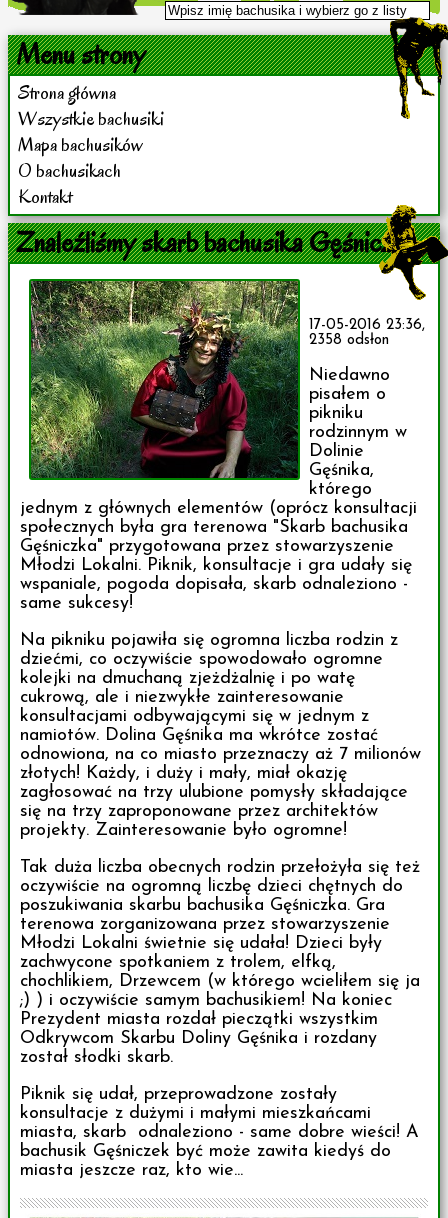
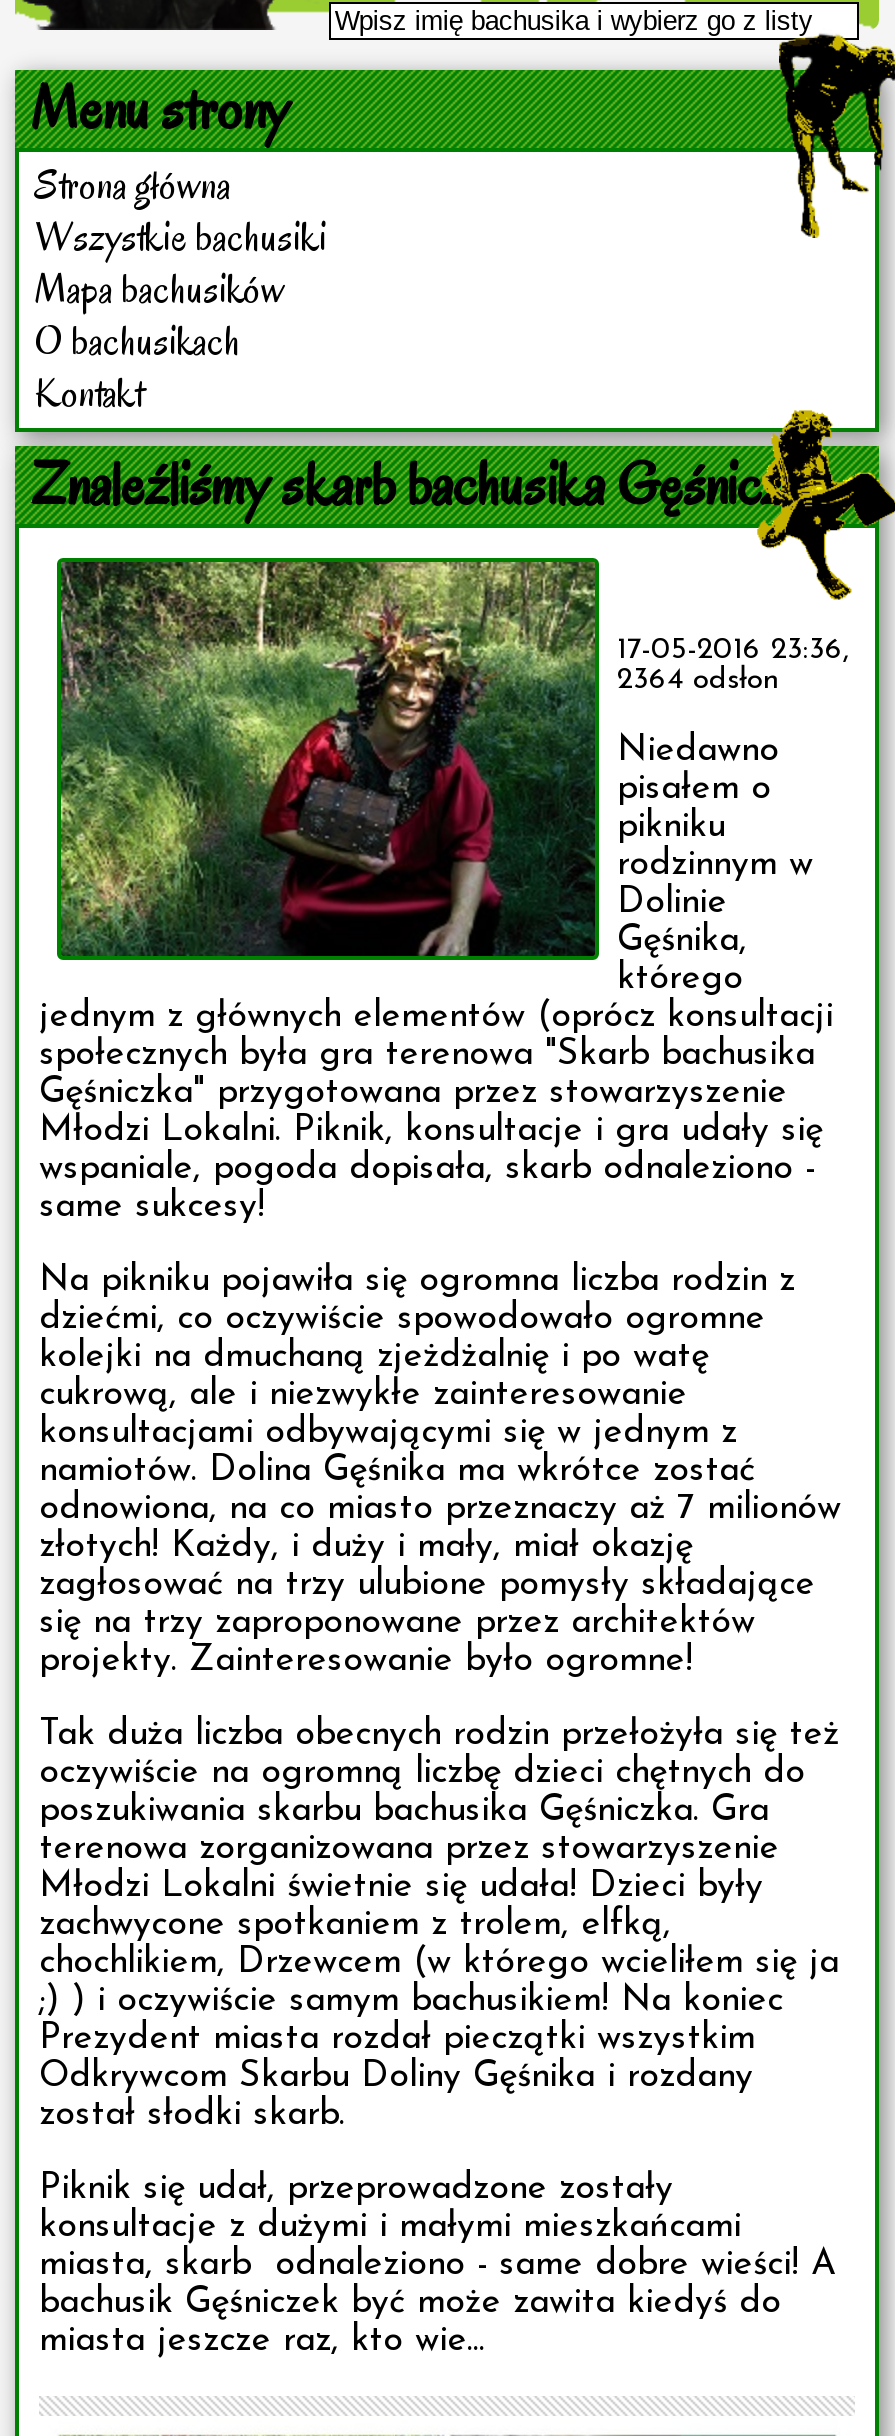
- 2358 odsłon
+ 2364 odsłon
